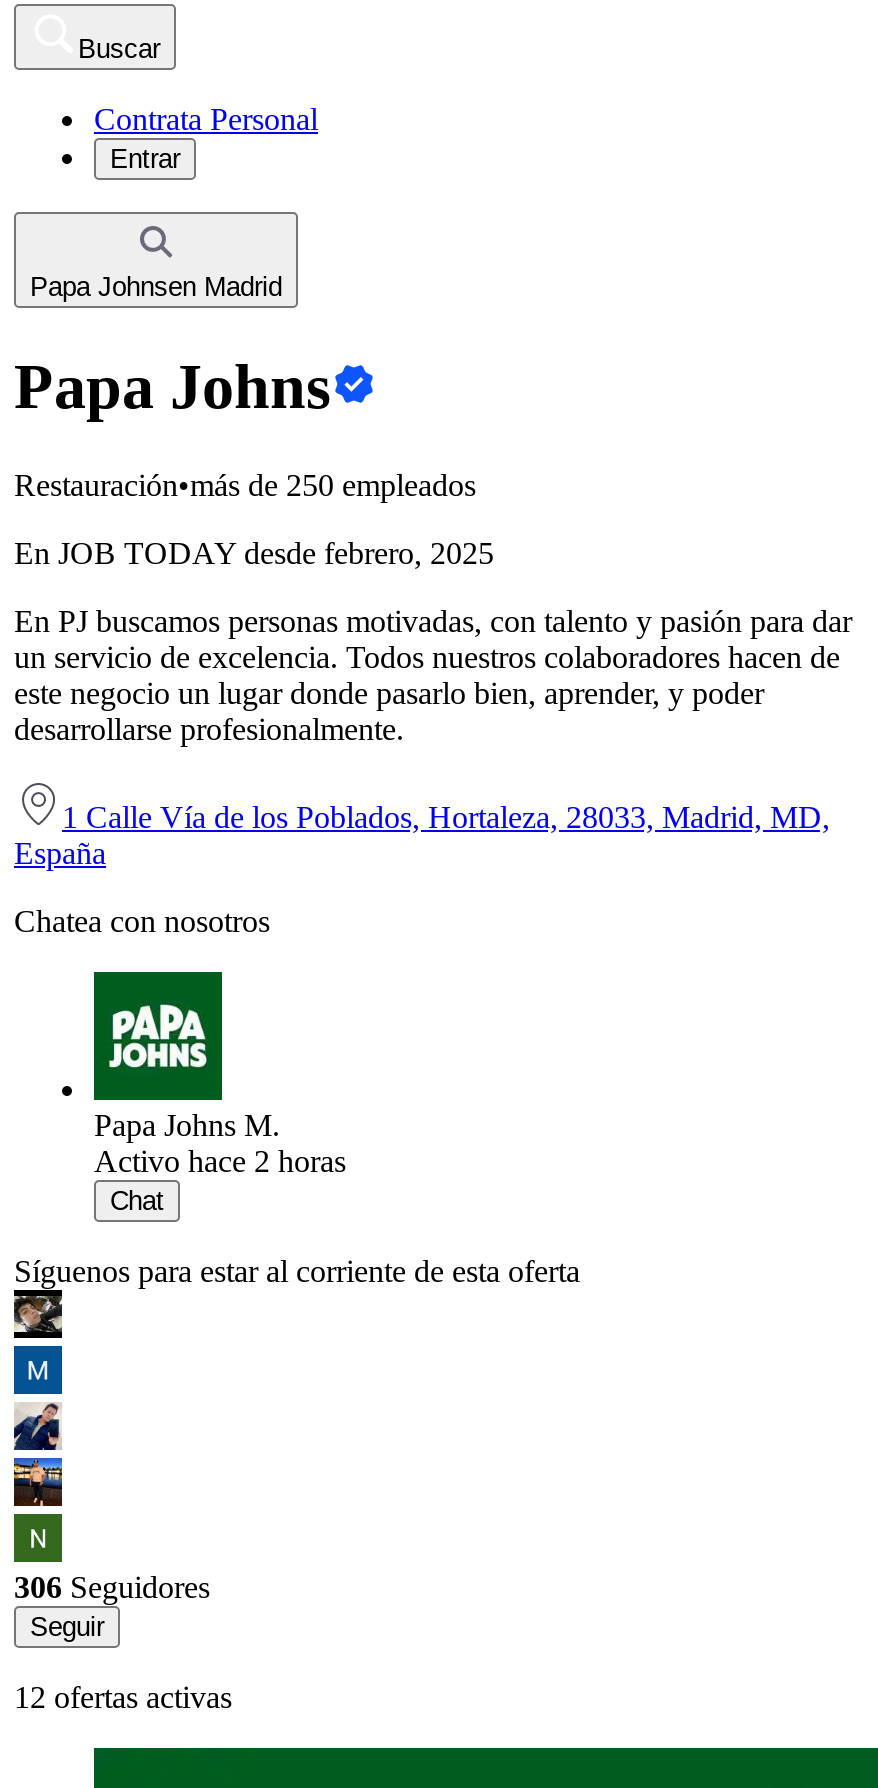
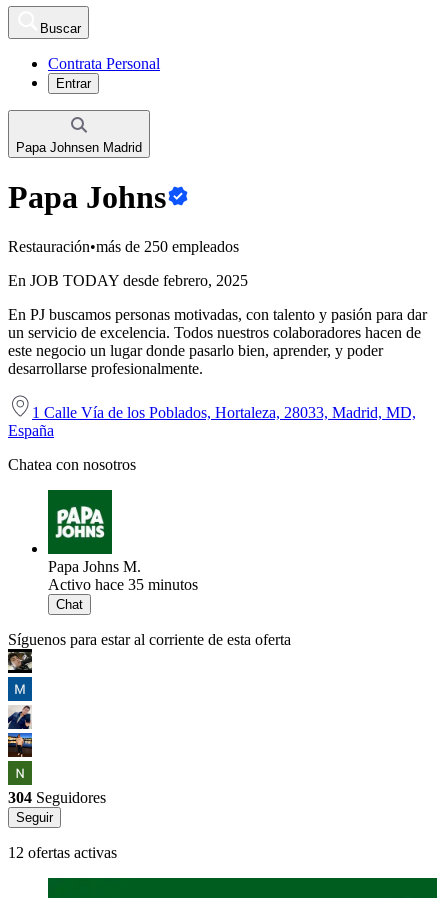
- Activo hace 2 horas
+ Activo hace 35 minutos

- 306 Seguidores
+ 304 Seguidores
